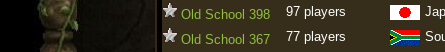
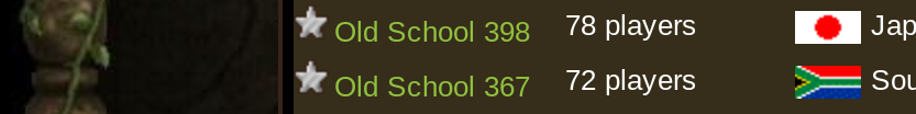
- Old School 398 97 players
+ Old School 398 78 players

- Old School 367 77 players
+ Old School 367 72 players
